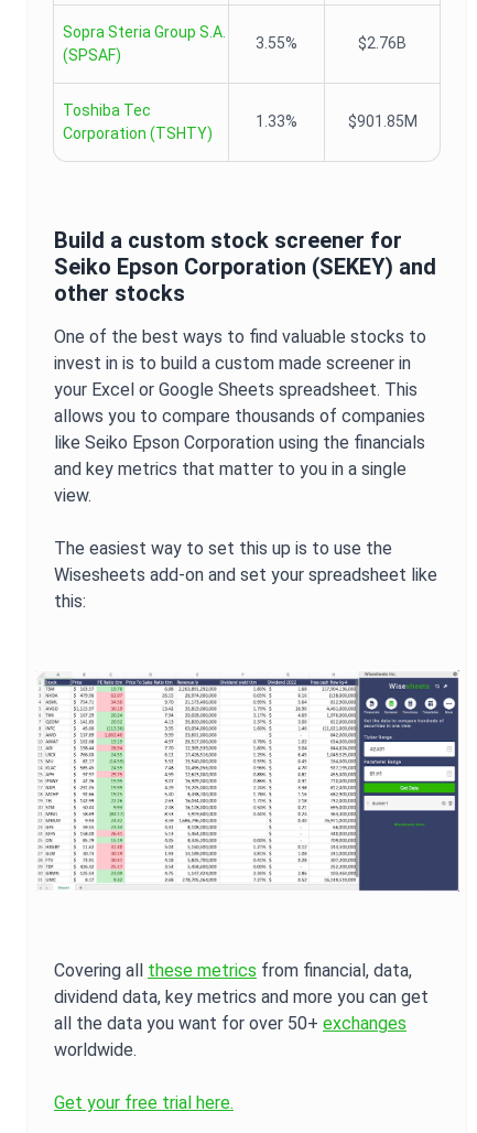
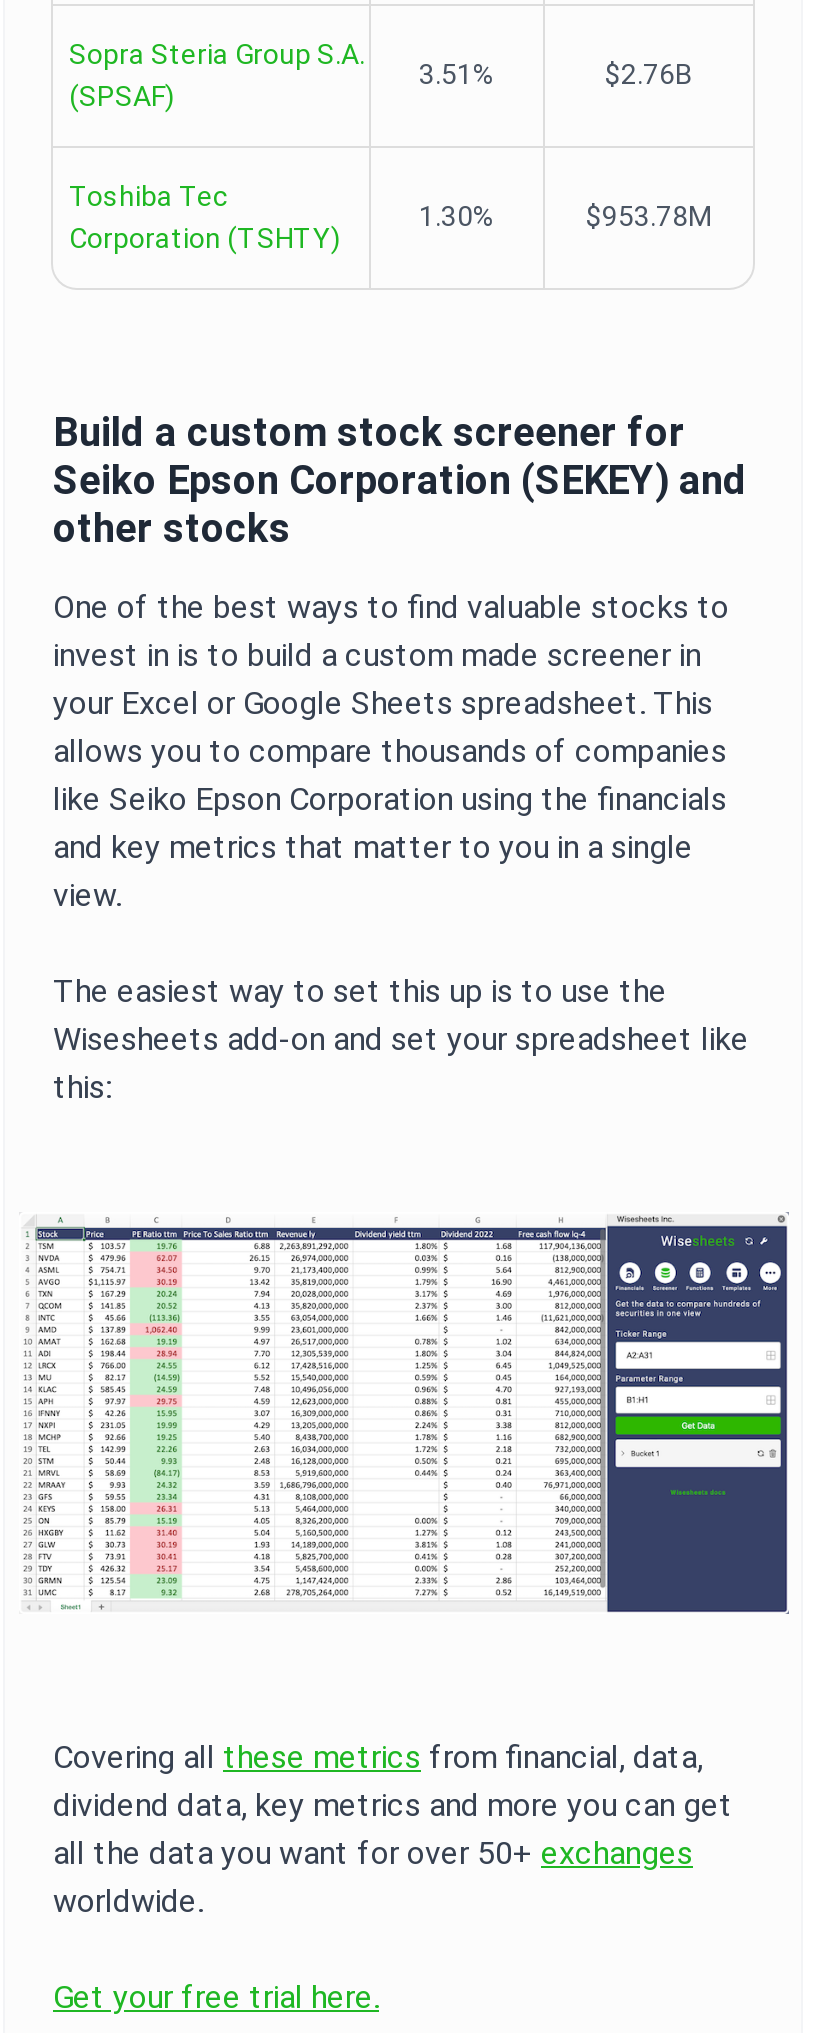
- 3.55%
+ 3.51%

- 1.33%
- $901.85M
+ 1.30%
+ $953.78M
